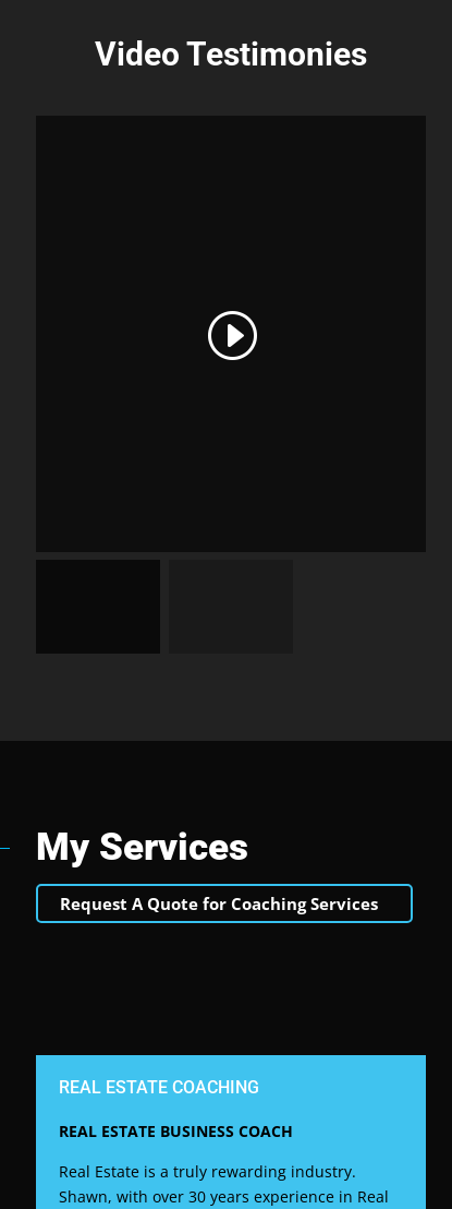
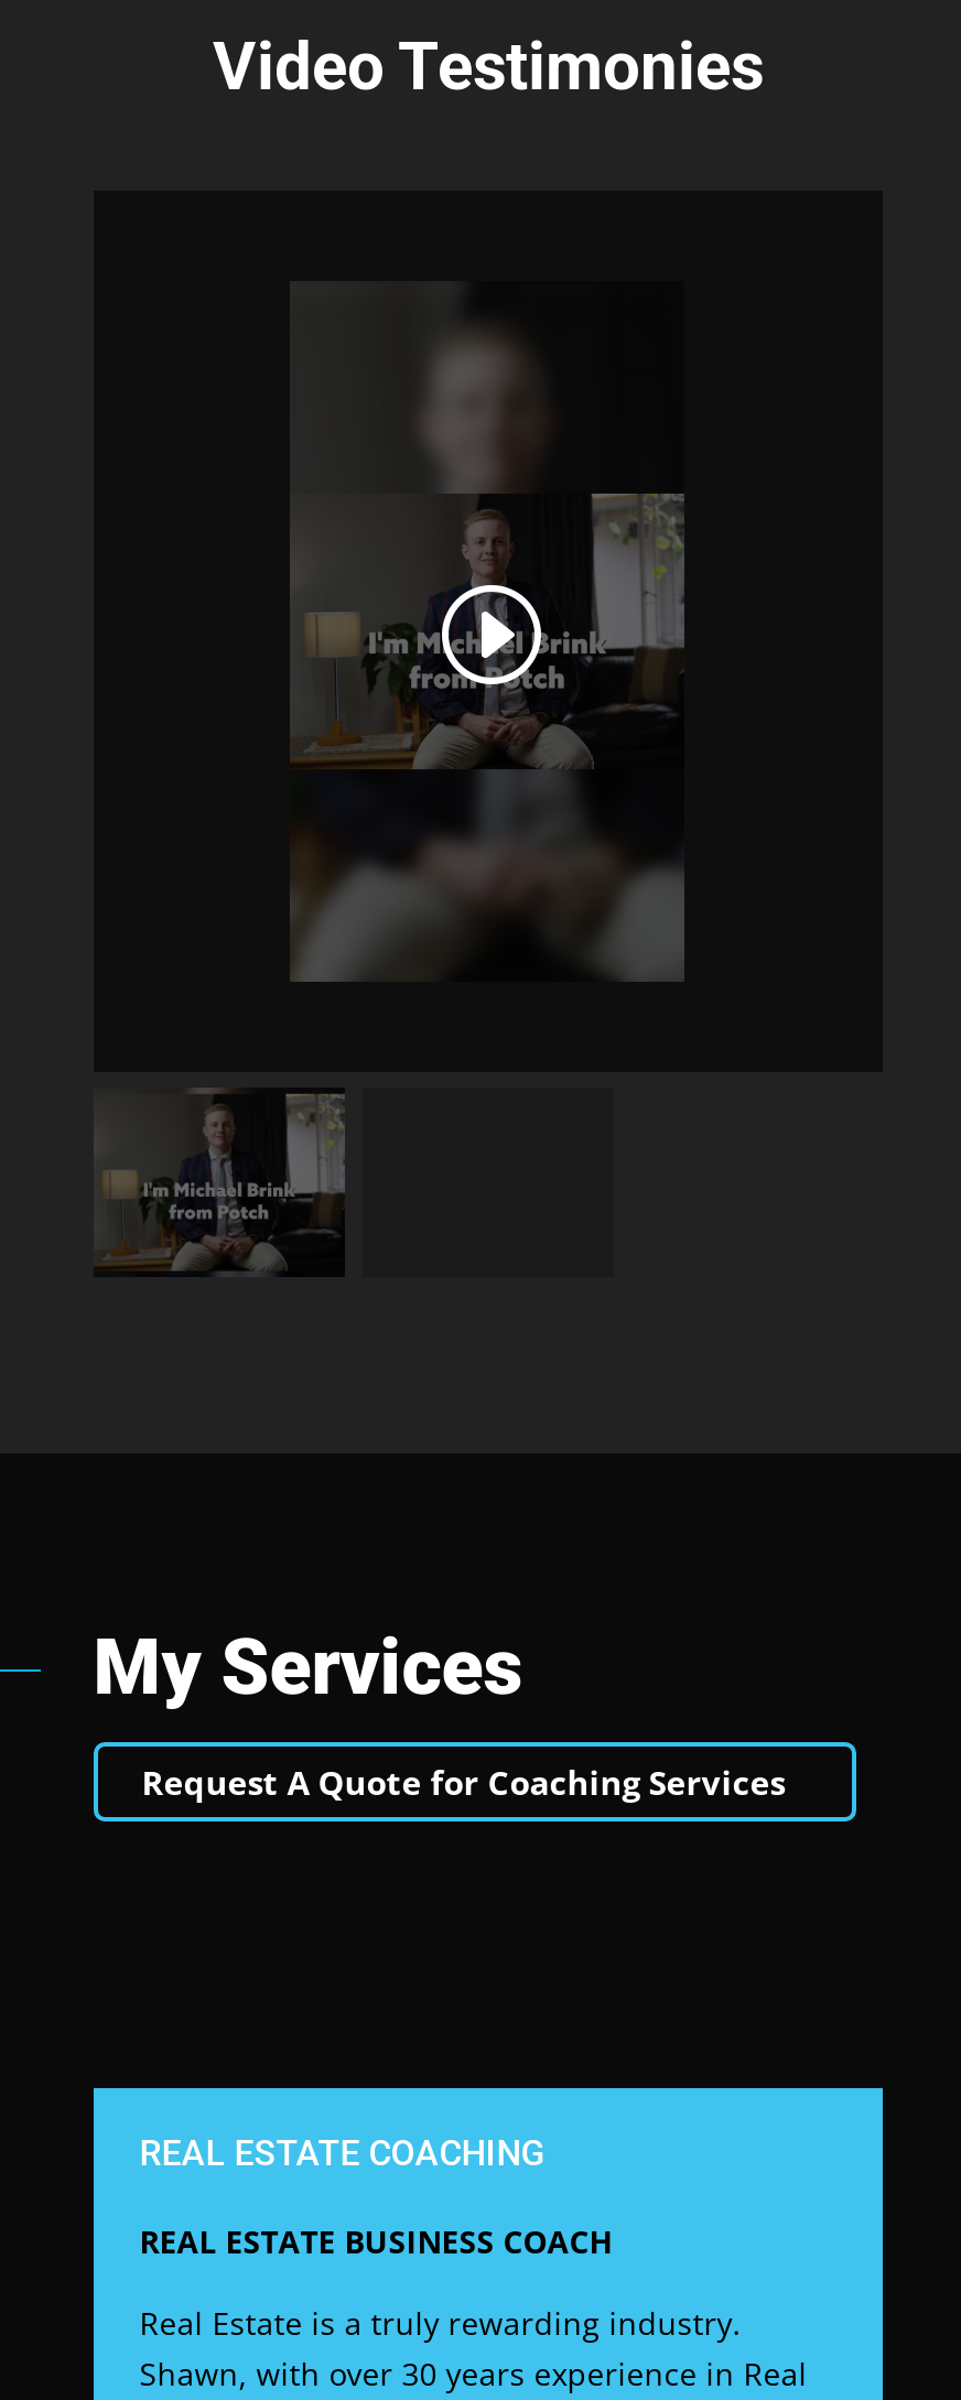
+ [image]

+ [image]
